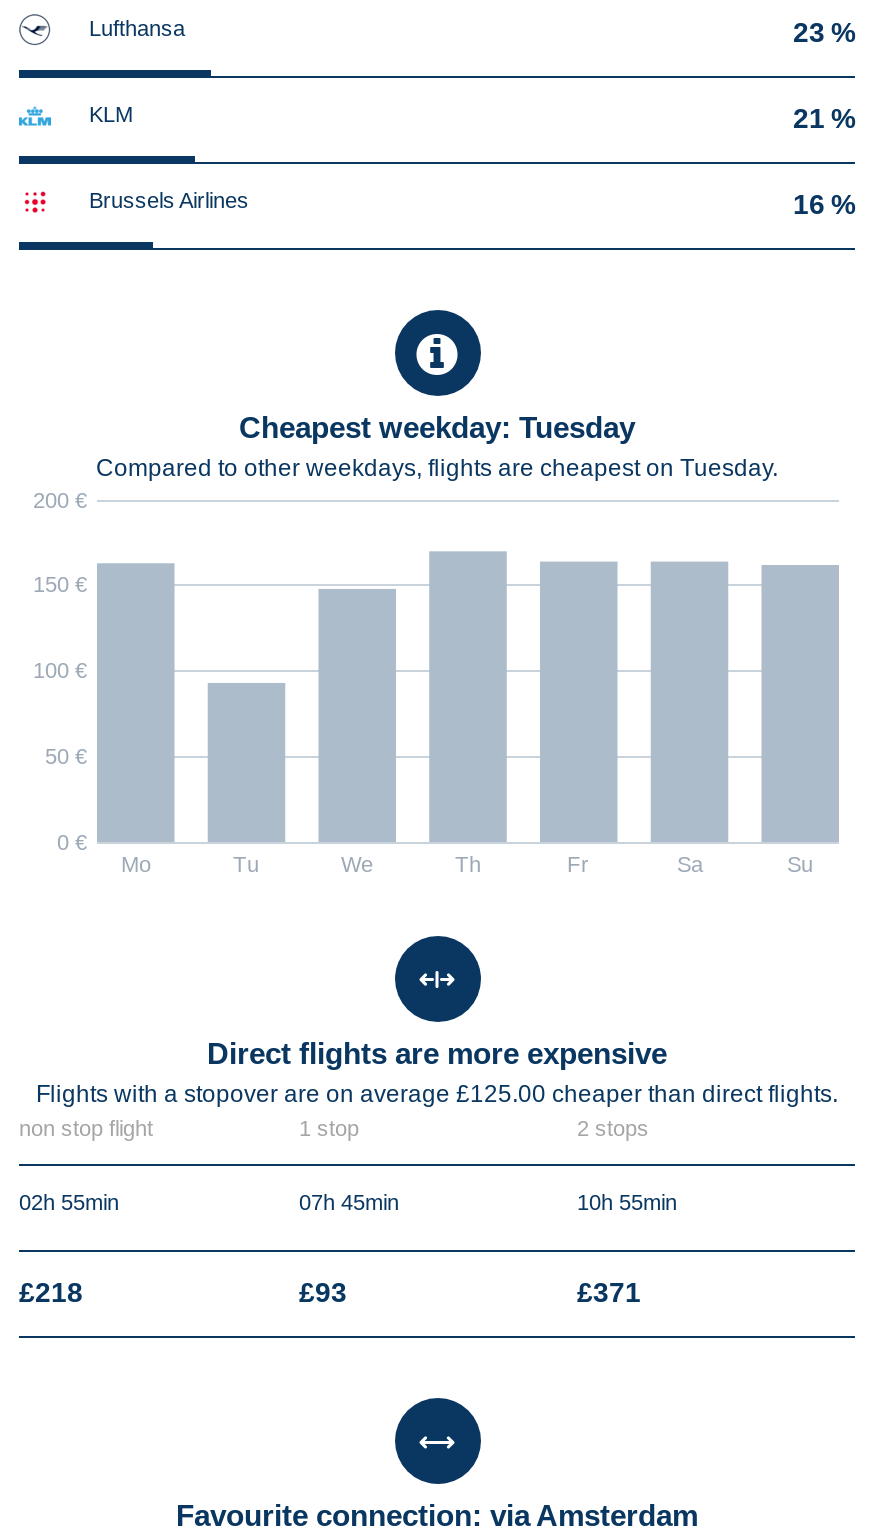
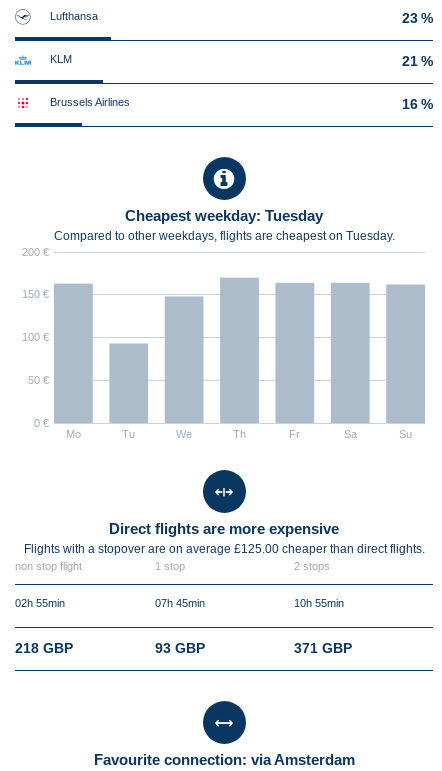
- £218
- £93
- £371
+ 218 GBP
+ 93 GBP
+ 371 GBP
